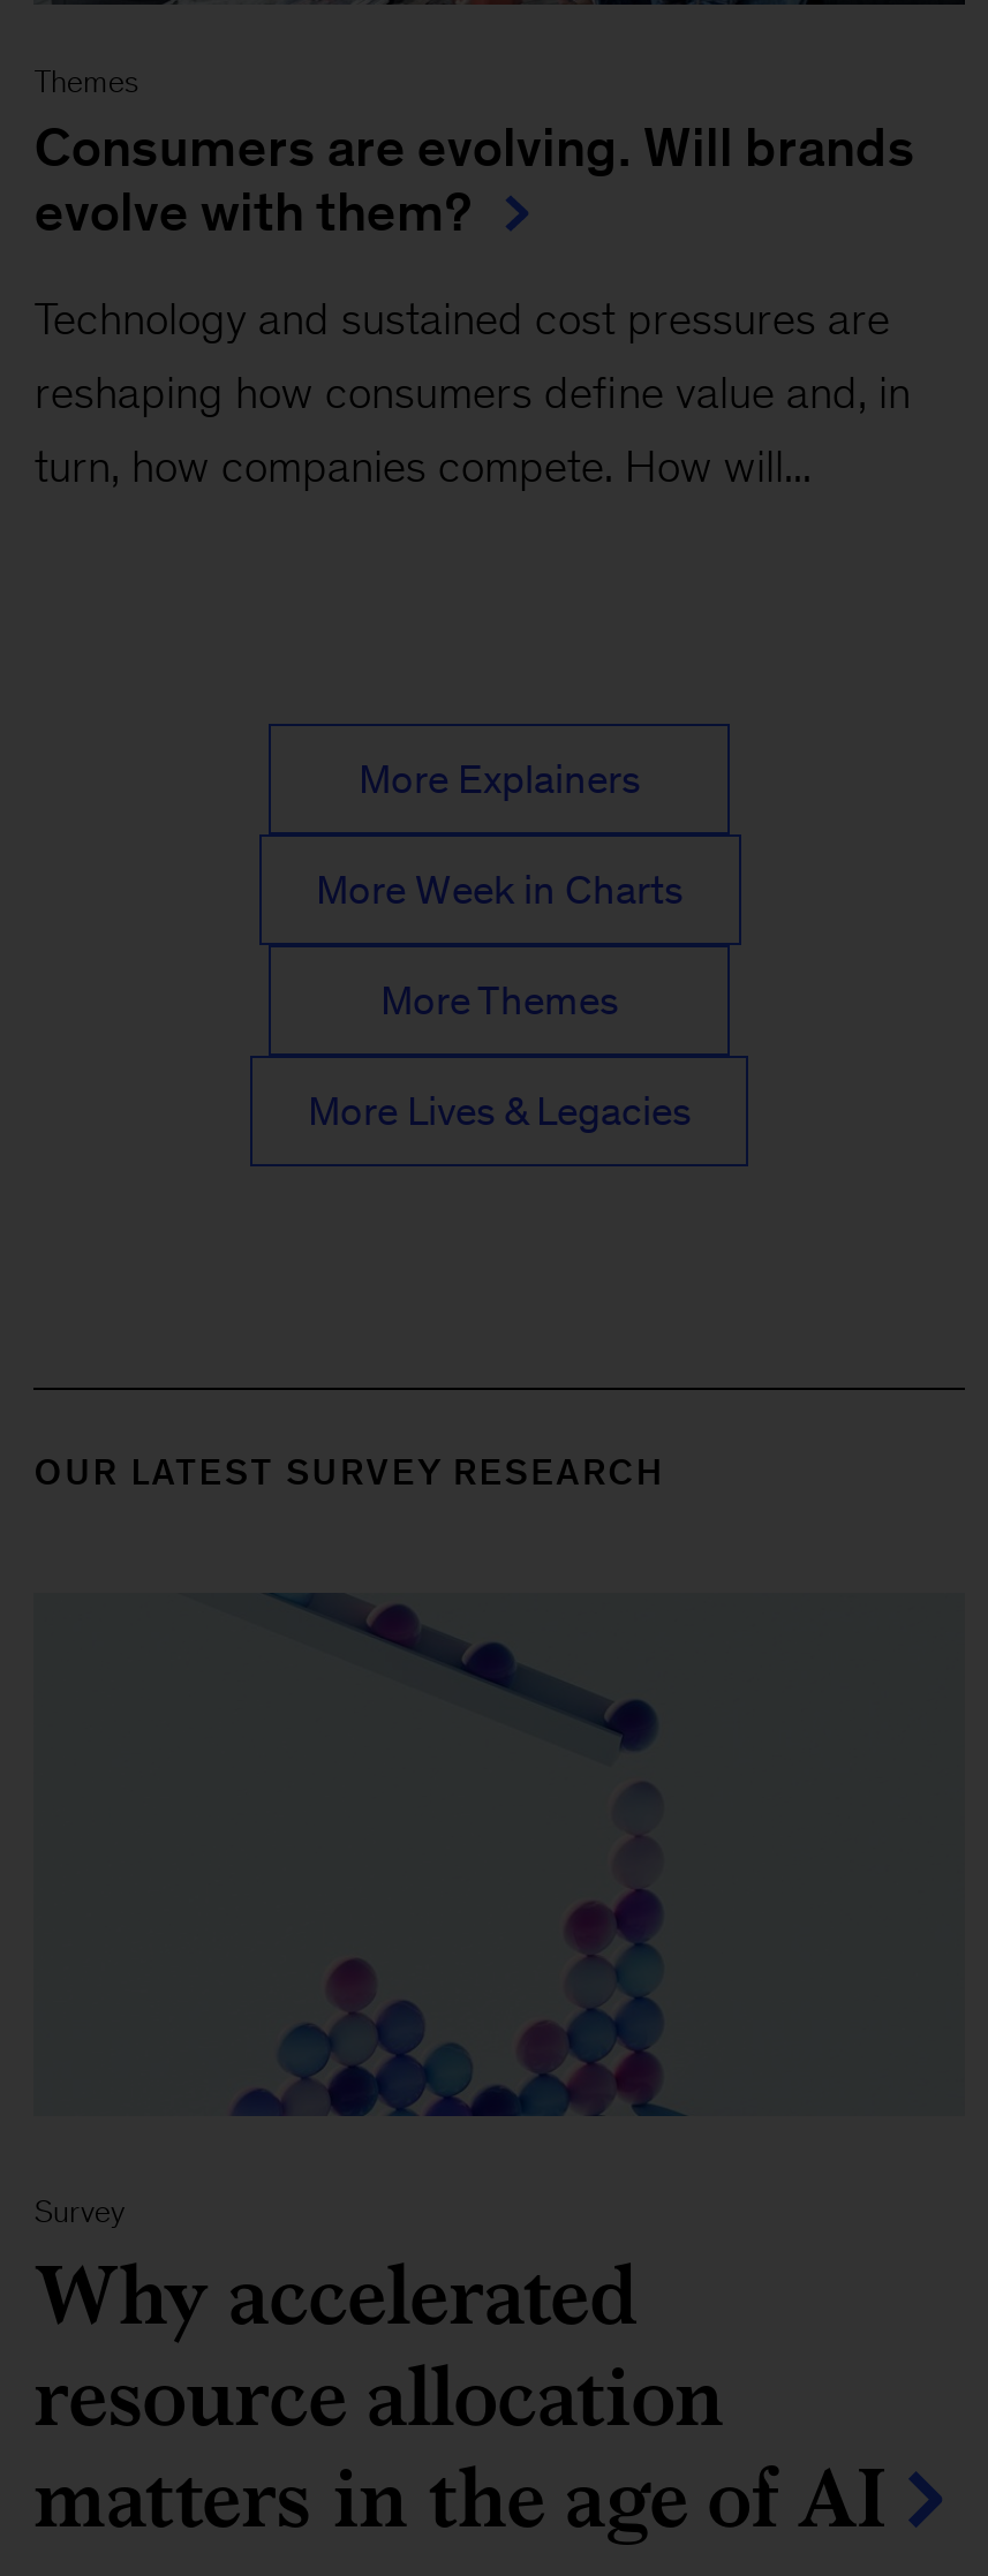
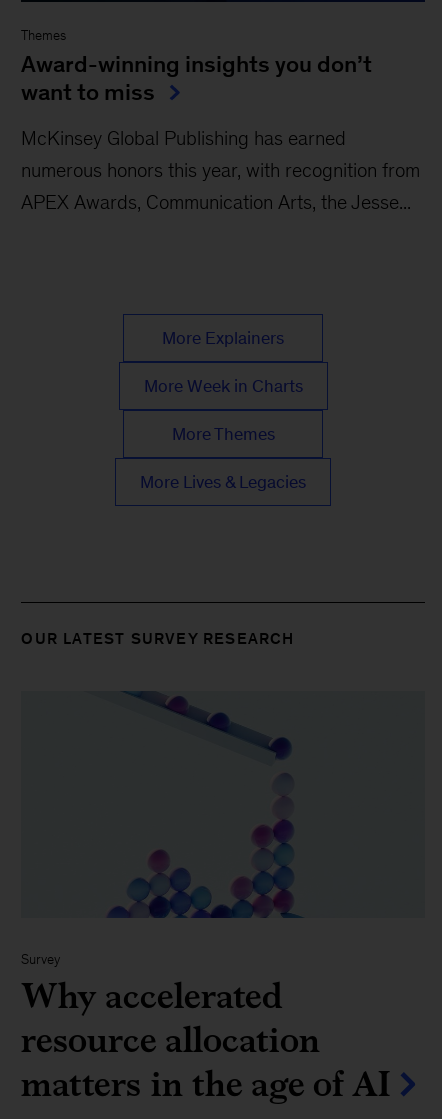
- Consumers are evolving. Will brands
- evolve with them?
+ Award-winning insights you don’t
+ want to miss

- Technology and sustained cost pressures are
+ McKinsey Global Publishing has earned

- reshaping how consumers define value and, in
+ numerous honors this year, with recognition from

- turn, how companies compete. How will...
+ APEX Awards, Communication Arts, the Jesse...
